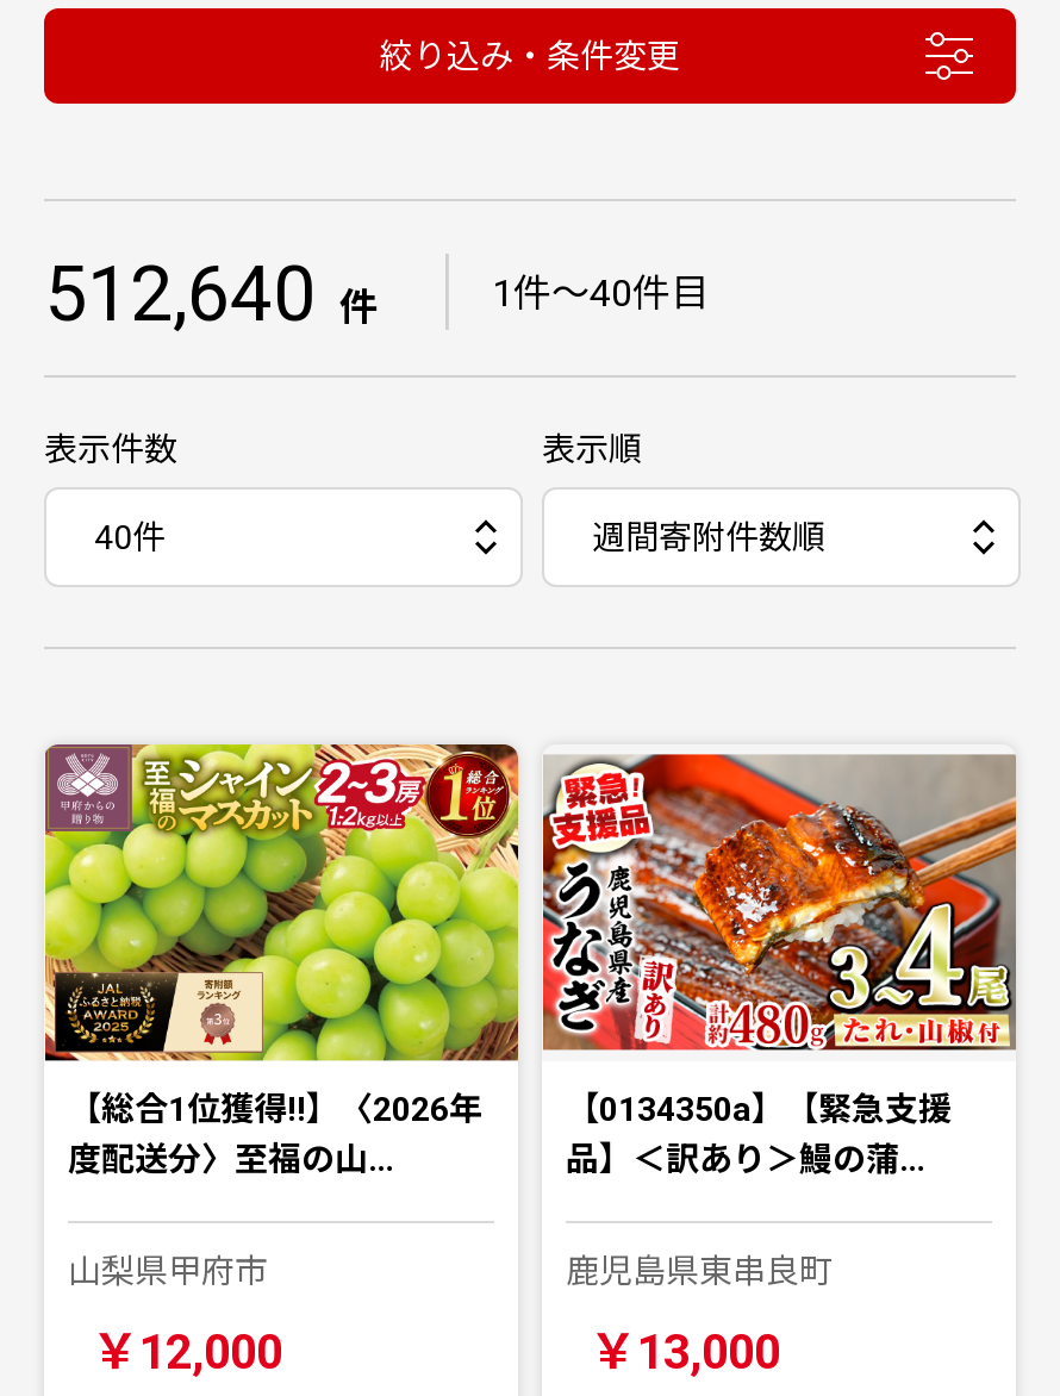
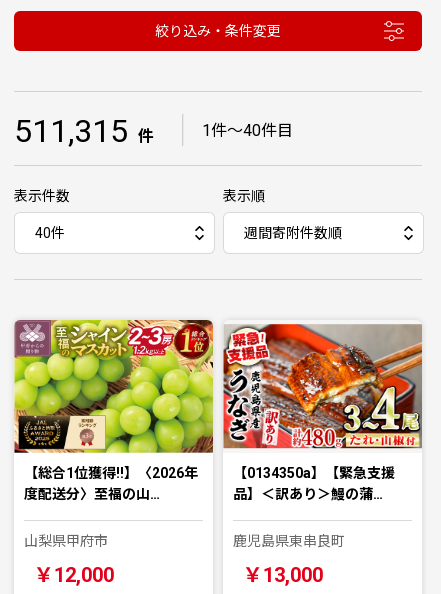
- 512,640 件 ｜ 1件〜40件目
+ 511,315 件 ｜ 1件〜40件目
